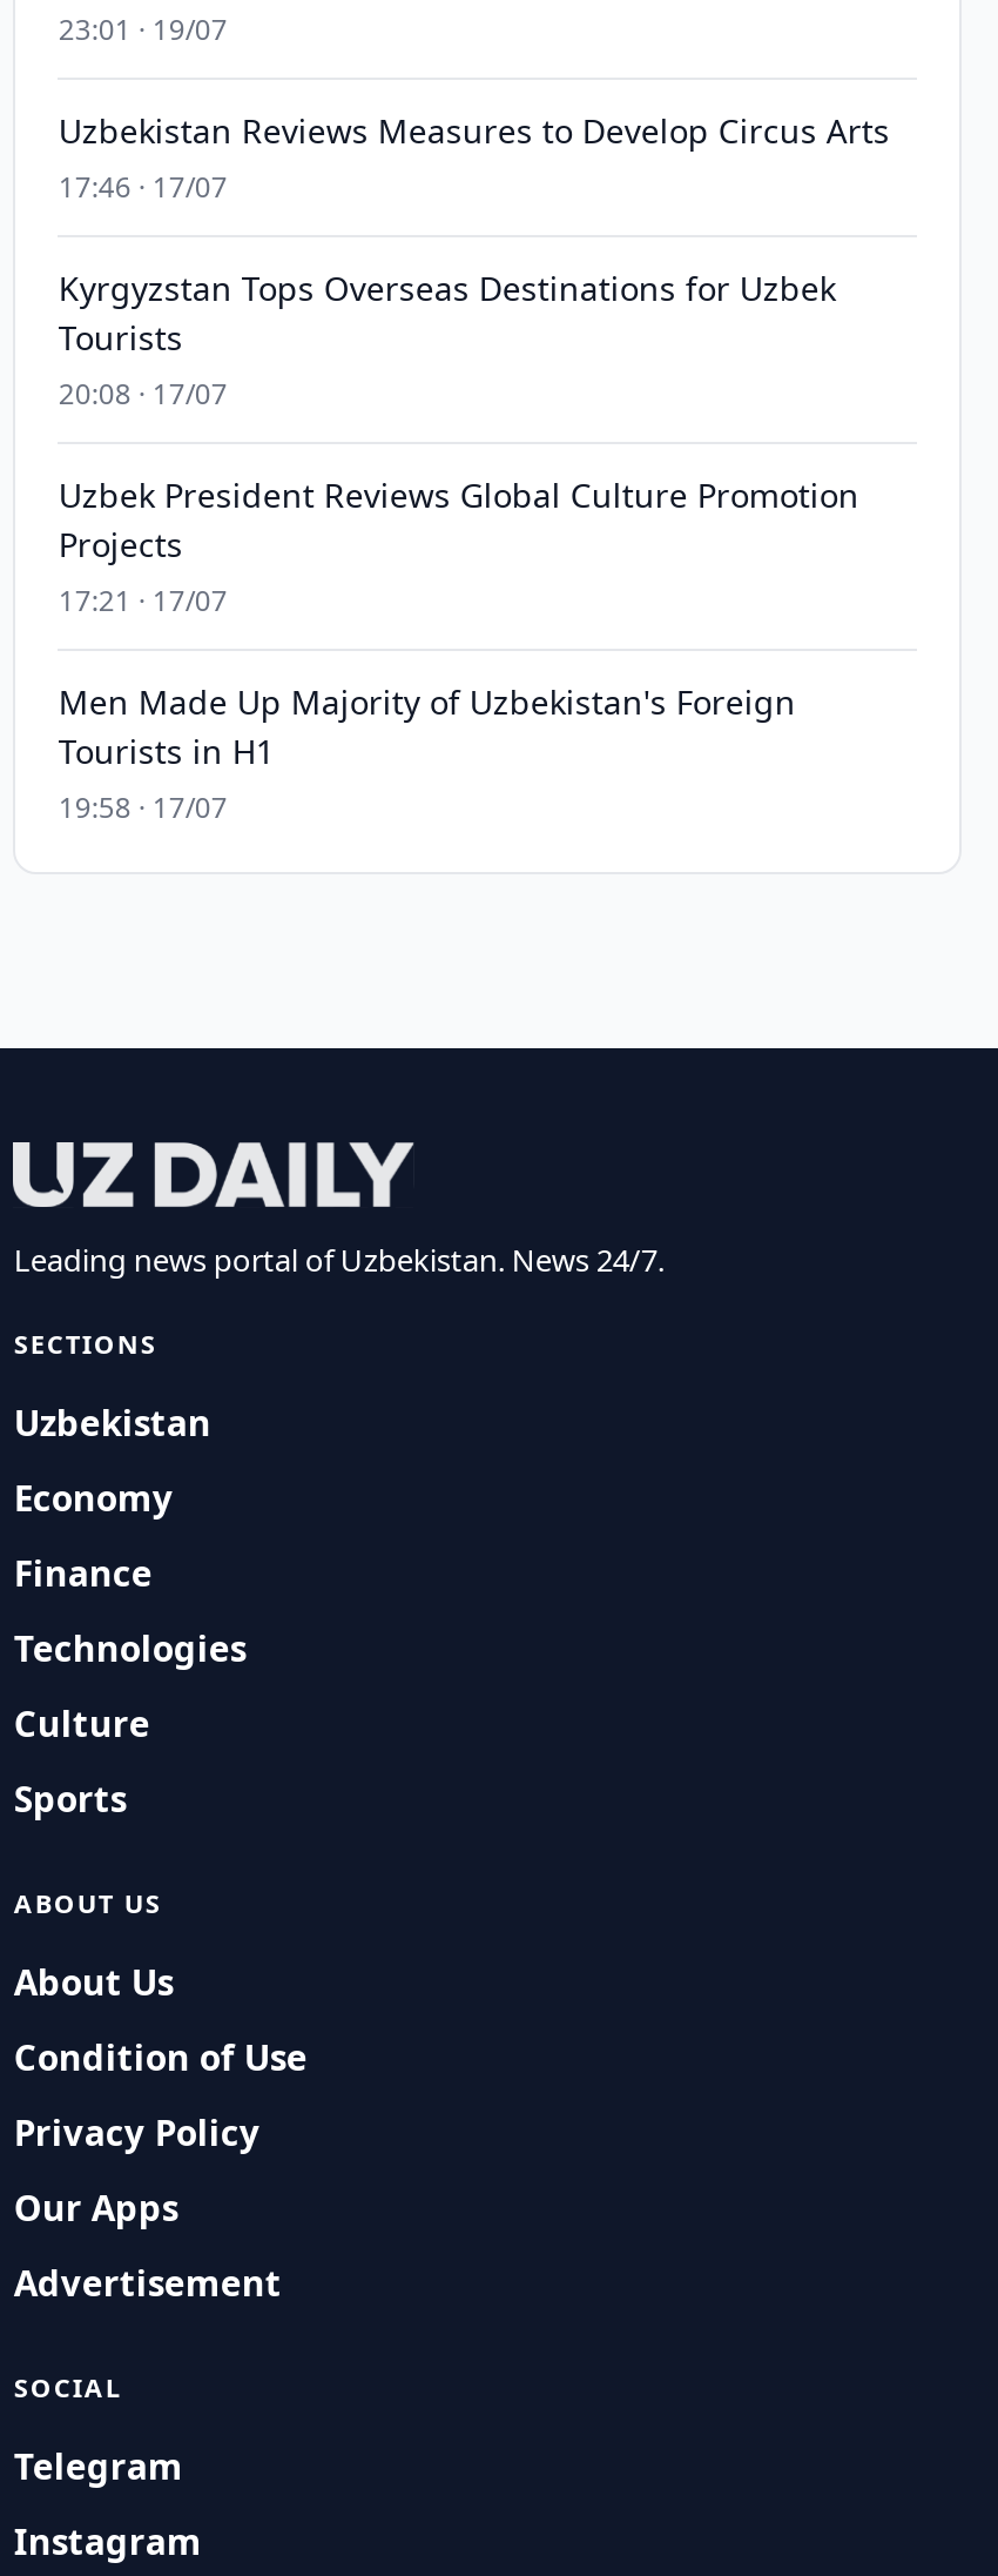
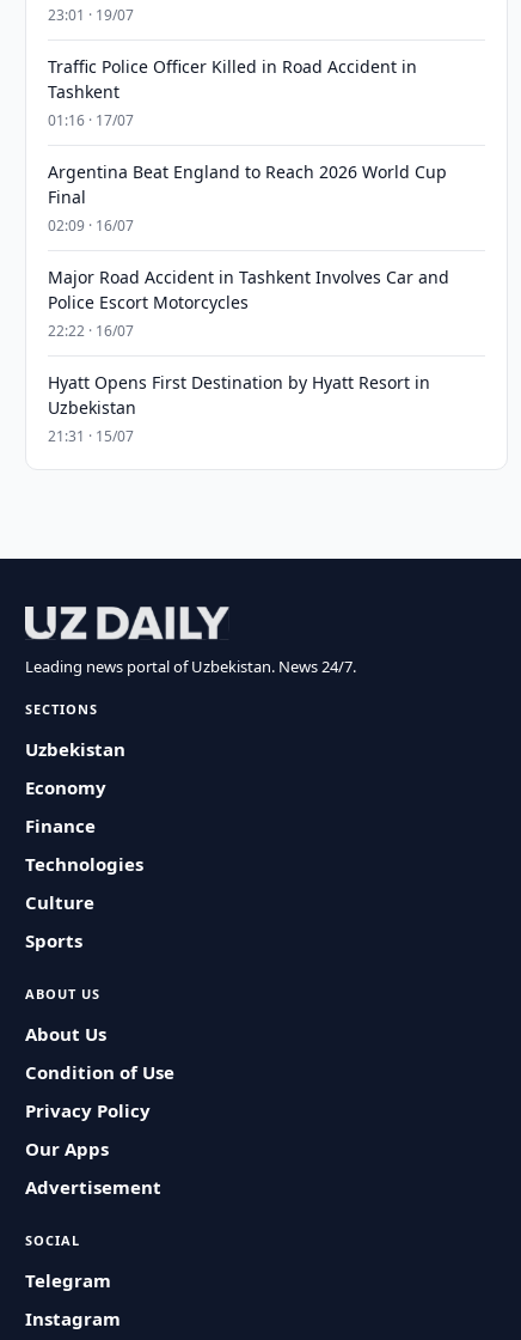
- Uzbekistan Reviews Measures to Develop Circus Arts
- 17:46 · 17/07
+ Traffic Police Officer Killed in Road Accident in
+ Tashkent
+ 01:16 · 17/07

- Kyrgyzstan Tops Overseas Destinations for Uzbek
- Tourists
- 20:08 · 17/07
+ Argentina Beat England to Reach 2026 World Cup
+ Final
+ 02:09 · 16/07

- Uzbek President Reviews Global Culture Promotion
- Projects
- 17:21 · 17/07
+ Major Road Accident in Tashkent Involves Car and
+ Police Escort Motorcycles
+ 22:22 · 16/07

- Men Made Up Majority of Uzbekistan's Foreign
- Tourists in H1
- 19:58 · 17/07
+ Hyatt Opens First Destination by Hyatt Resort in
+ Uzbekistan
+ 21:31 · 15/07
